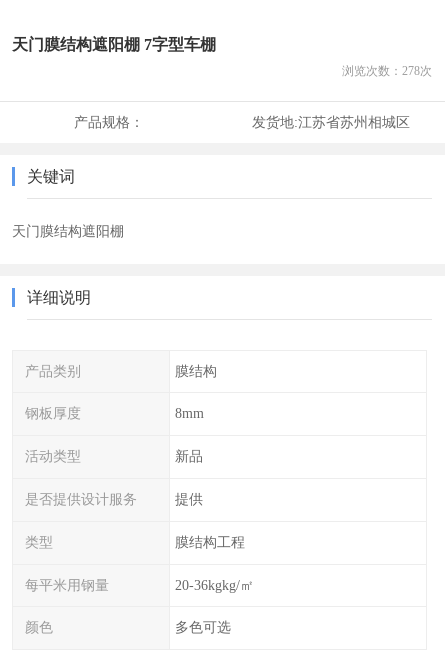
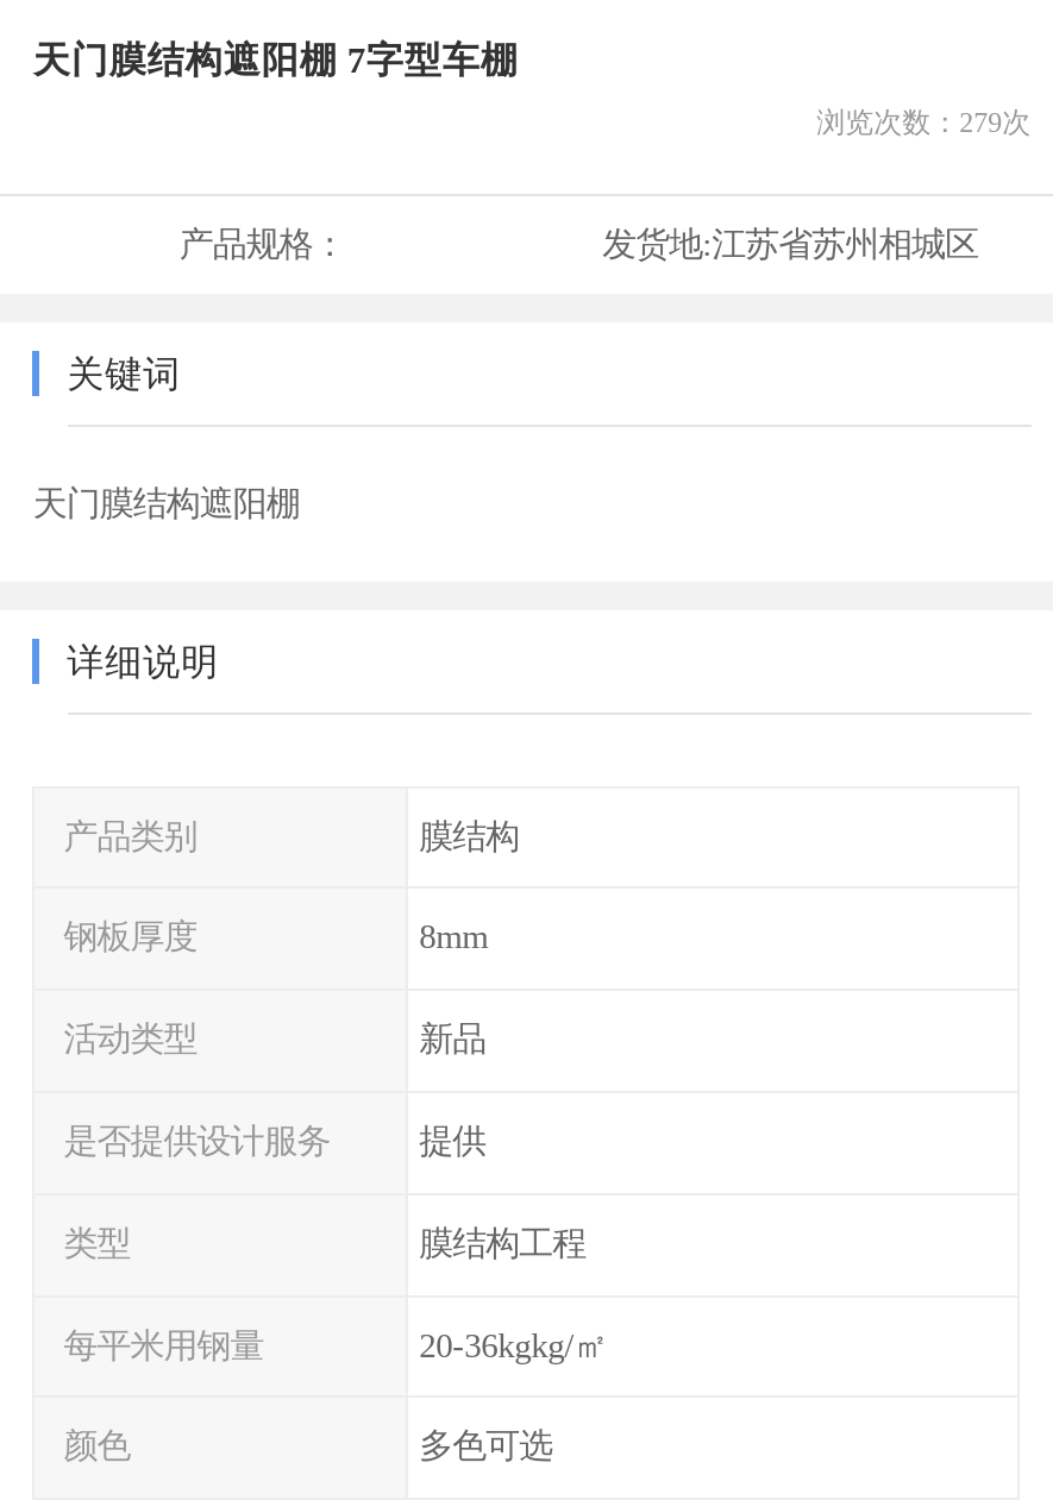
- 浏览次数：278次
+ 浏览次数：279次
